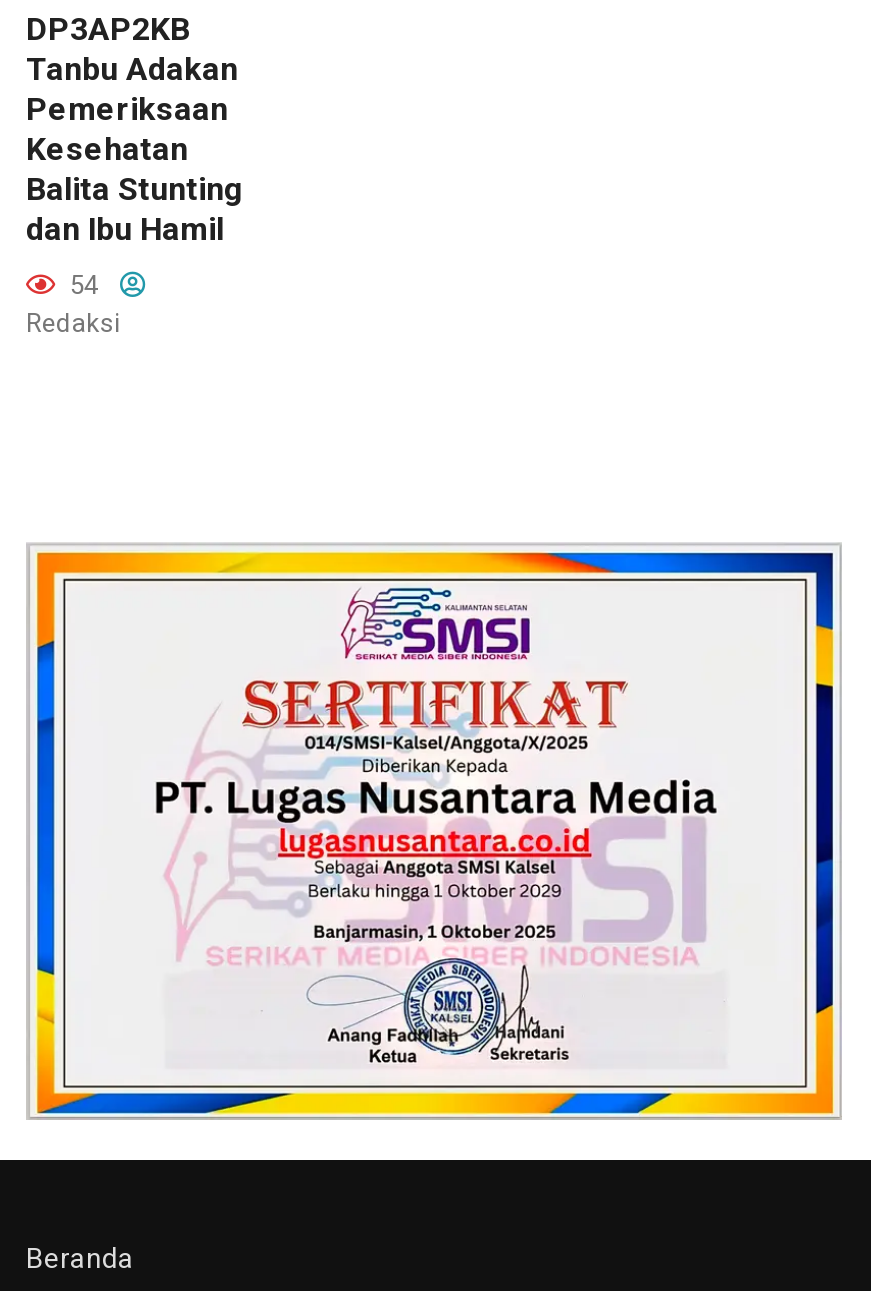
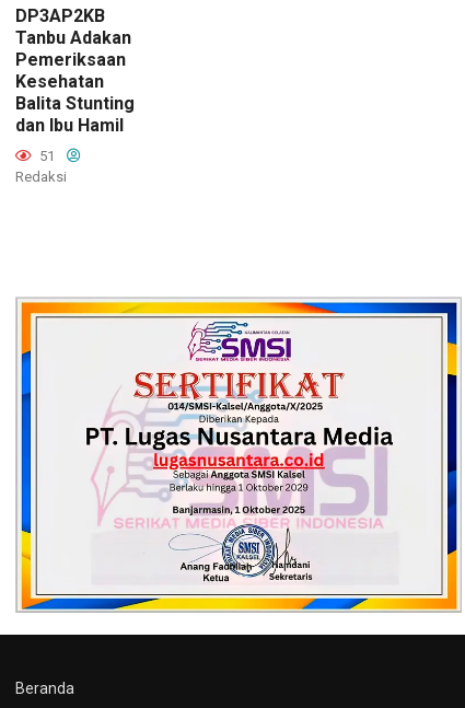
- 54
+ 51
